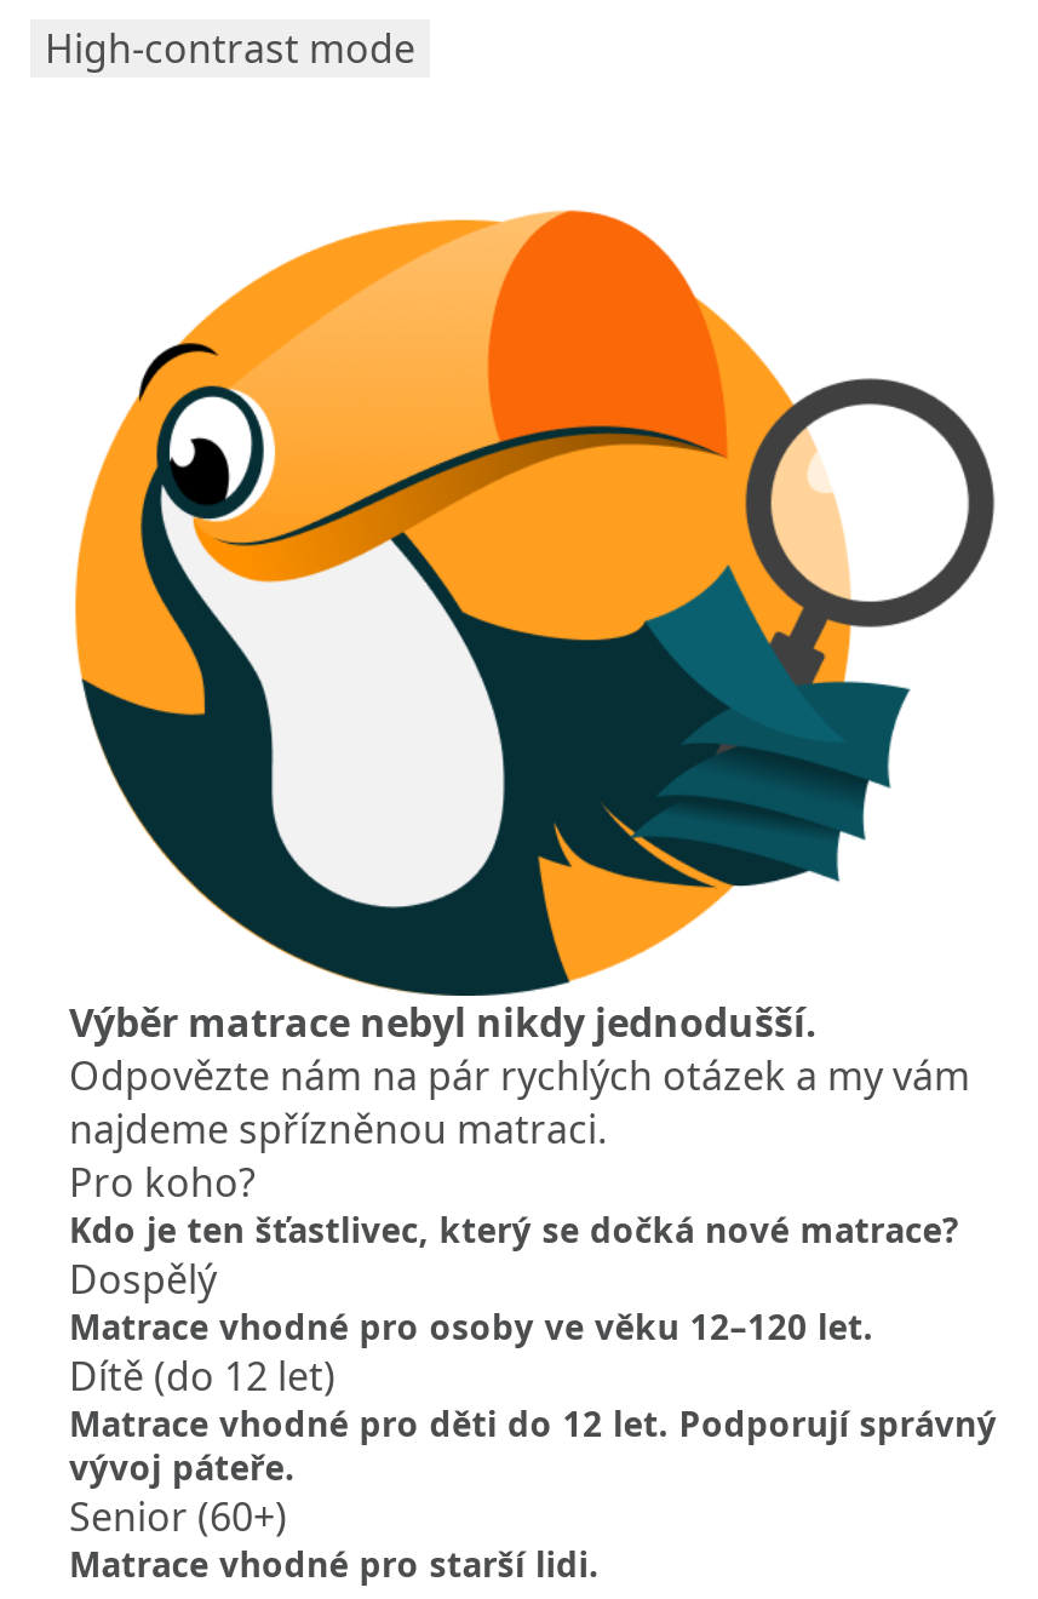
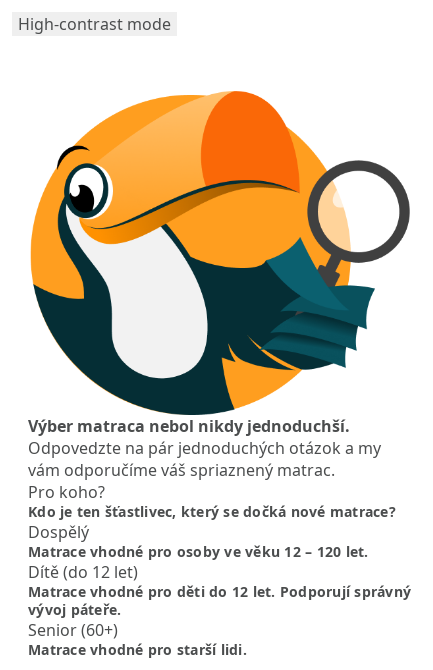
- Výběr matrace nebyl nikdy jednodušší.
- Odpovězte nám na pár rychlých otázek a my vám
- najdeme spřízněnou matraci.
+ Výber matraca nebol nikdy jednoduchší.
+ Odpovedzte na pár jednoduchých otázok a my
+ vám odporučíme váš spriaznený matrac.

- Matrace vhodné pro osoby ve věku 12–120 let.
+ Matrace vhodné pro osoby ve věku 12 – 120 let.
